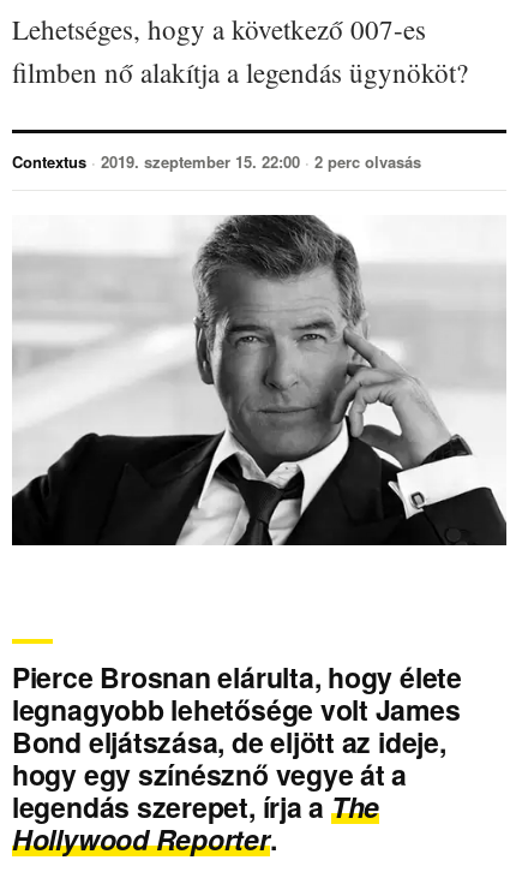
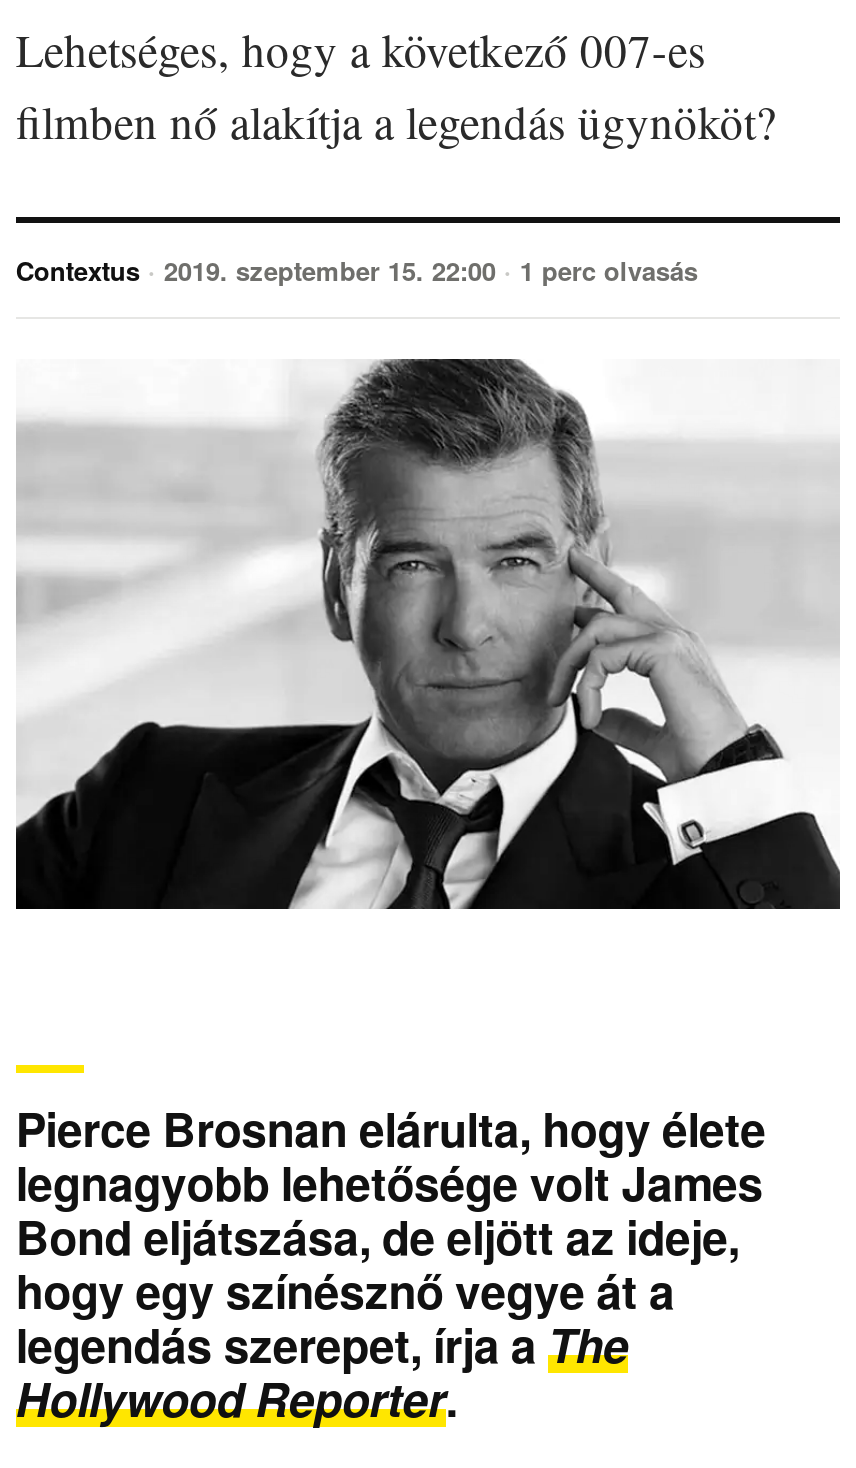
- Contextus · 2019. szeptember 15. 22:00 · 2 perc olvasás
+ Contextus · 2019. szeptember 15. 22:00 · 1 perc olvasás
